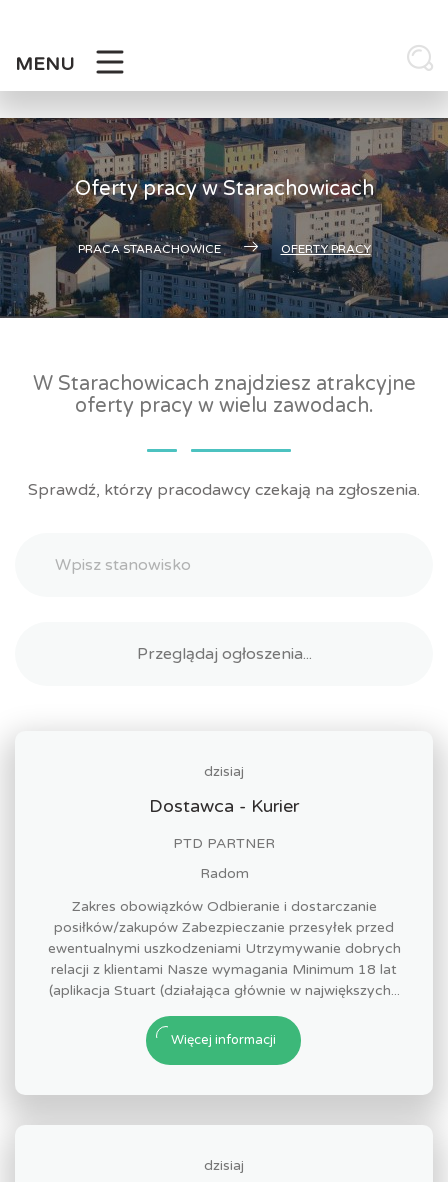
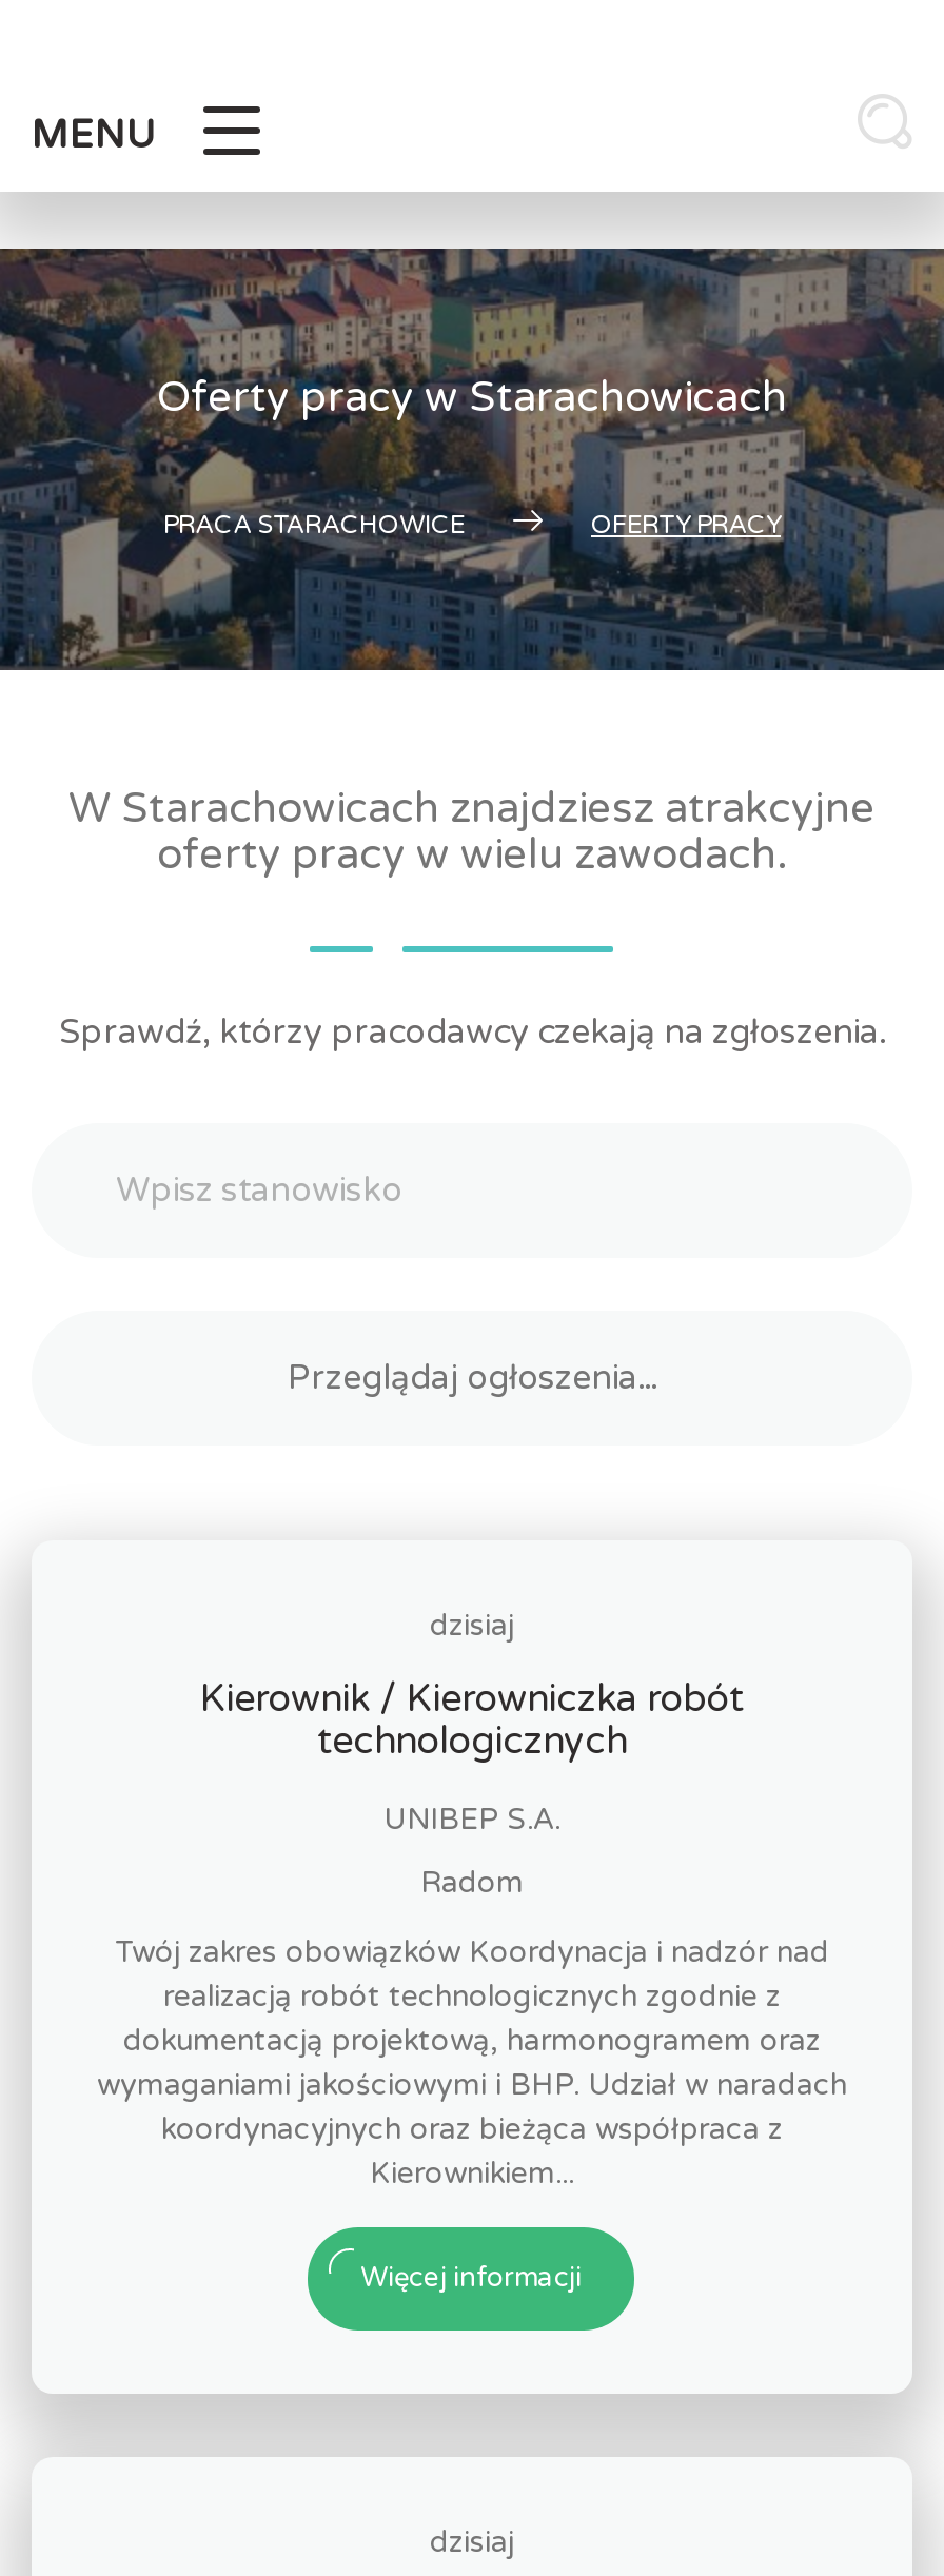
- Dostawca - Kurier
+ Kierownik / Kierowniczka robót
+ technologicznych

- PTD PARTNER
+ UNIBEP S.A.

- Zakres obowiązków Odbieranie i dostarczanie
- posiłków/zakupów Zabezpieczanie przesyłek przed
- ewentualnymi uszkodzeniami Utrzymywanie dobrych
- relacji z klientami Nasze wymagania Minimum 18 lat
- (aplikacja Stuart (działająca głównie w największych...
+ Twój zakres obowiązków Koordynacja i nadzór nad
+ realizacją robót technologicznych zgodnie z
+ dokumentacją projektową, harmonogramem oraz
+ wymaganiami jakościowymi i BHP. Udział w naradach
+ koordynacyjnych oraz bieżąca współpraca z
+ Kierownikiem...
